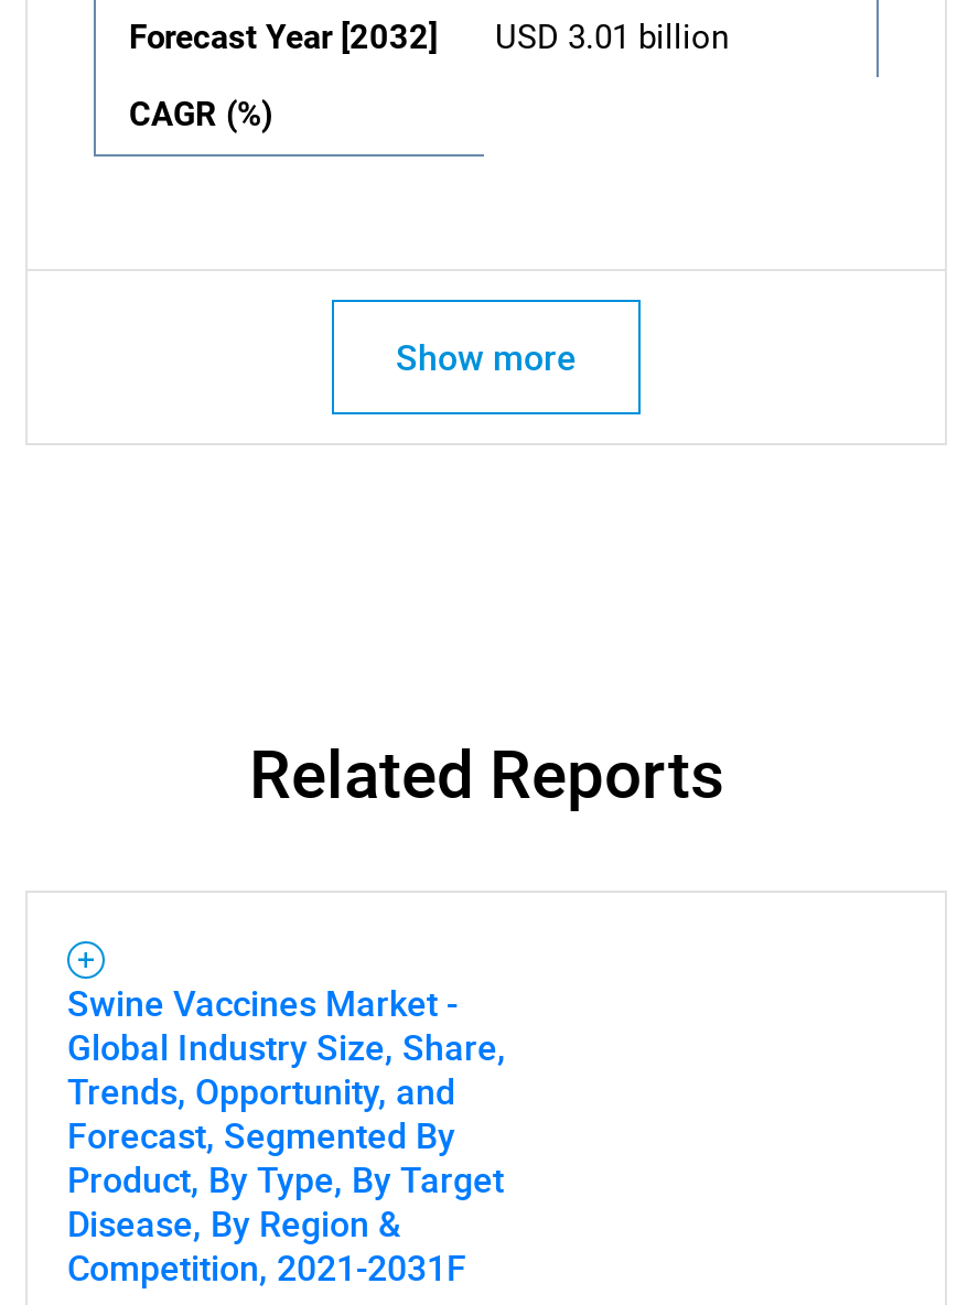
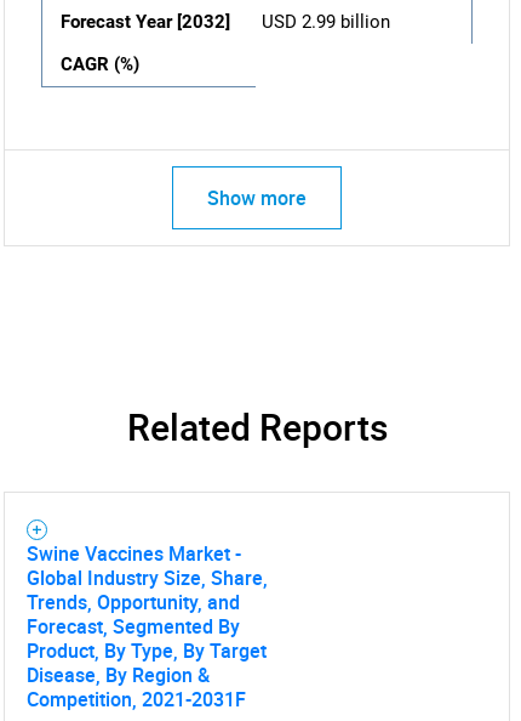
- Forecast Year [2032] USD 3.01 billion
+ Forecast Year [2032] USD 2.99 billion
